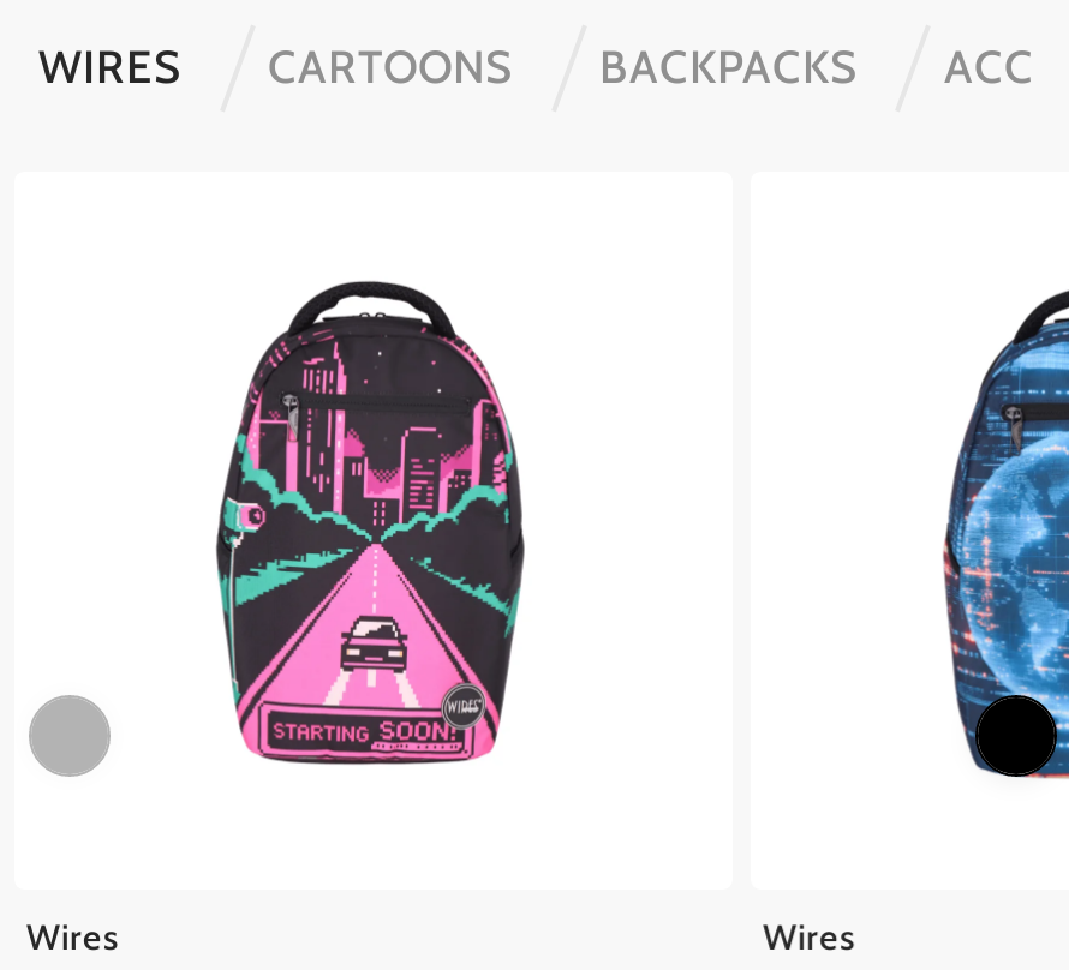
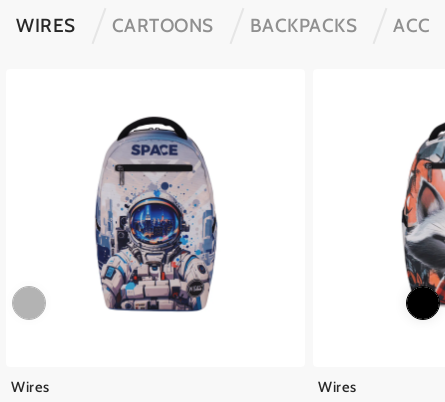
- [image]
+ [image]

- [image]
+ [image]
